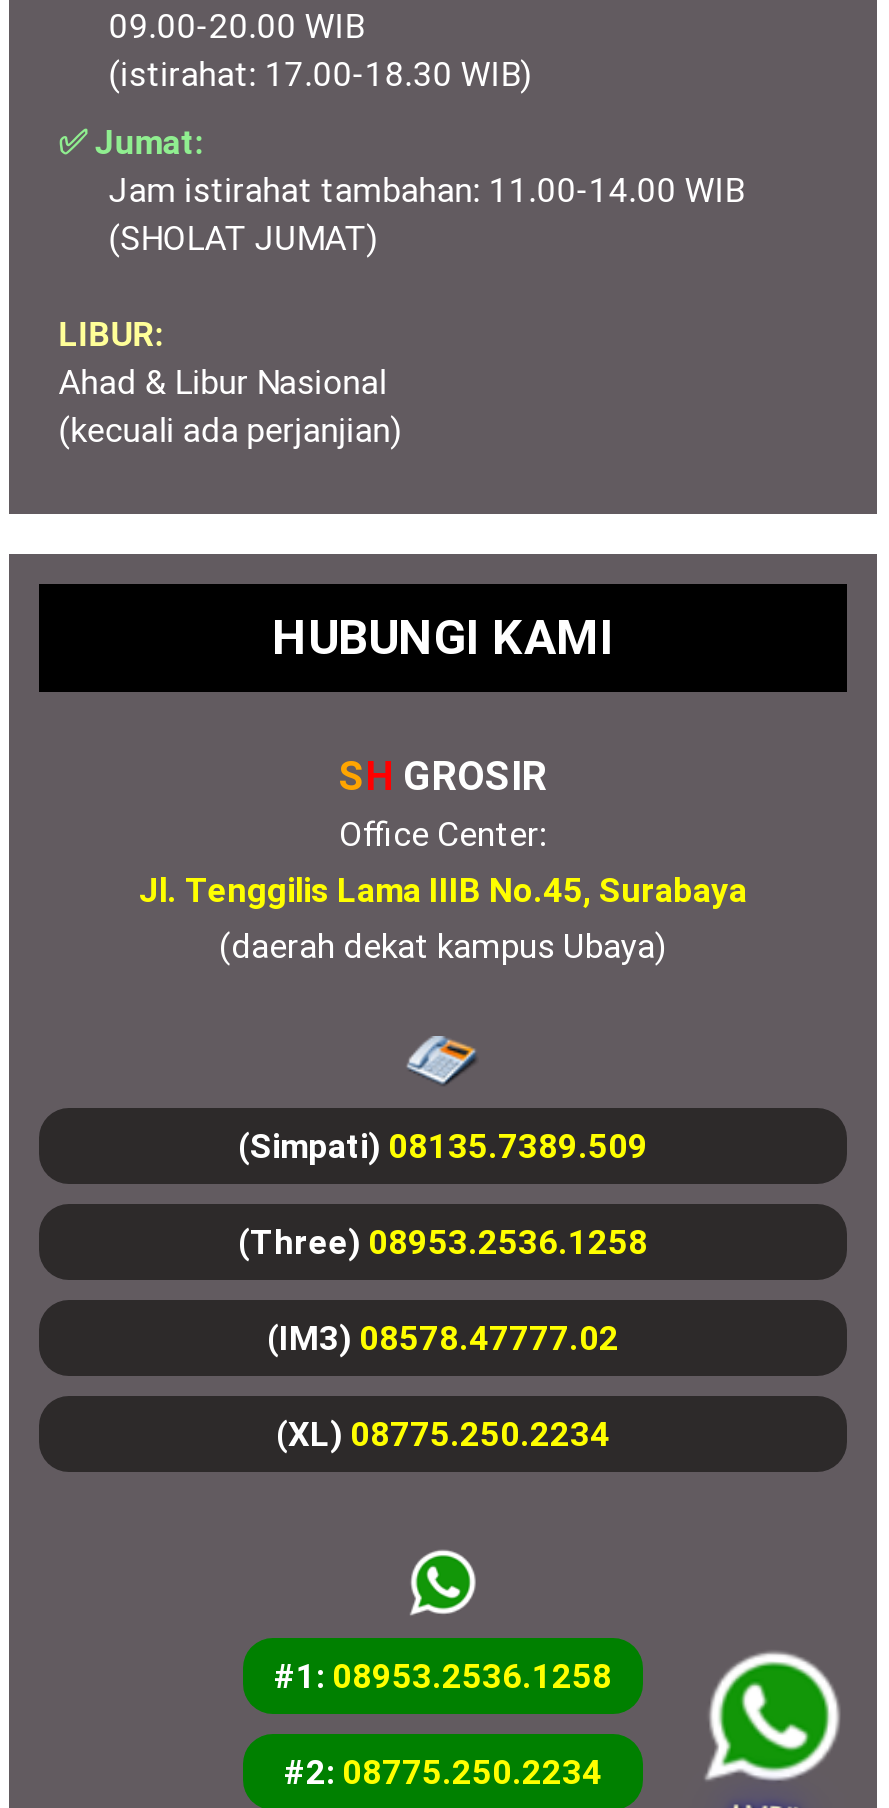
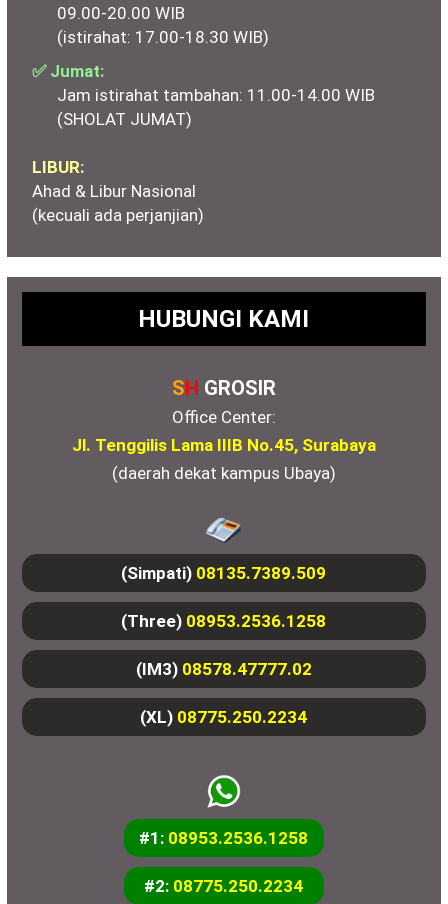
- [image]
